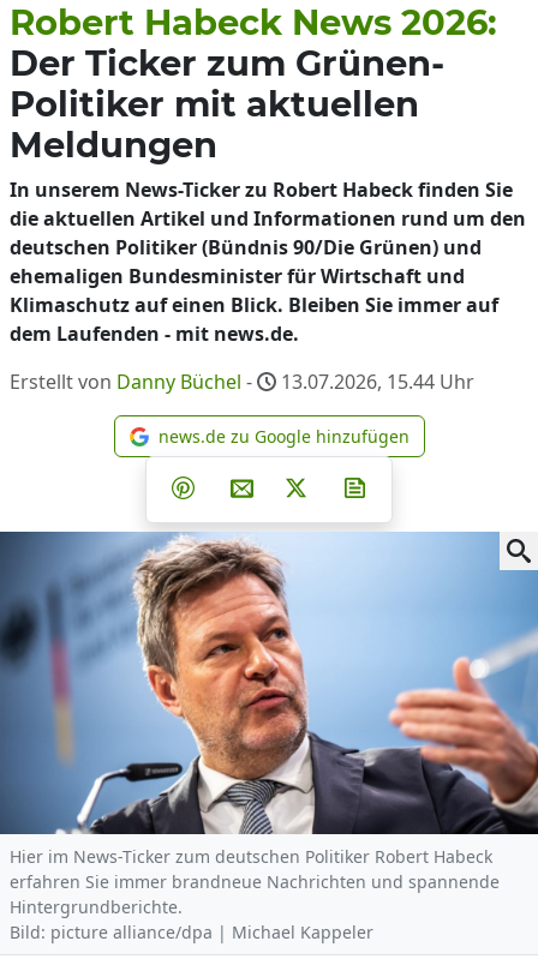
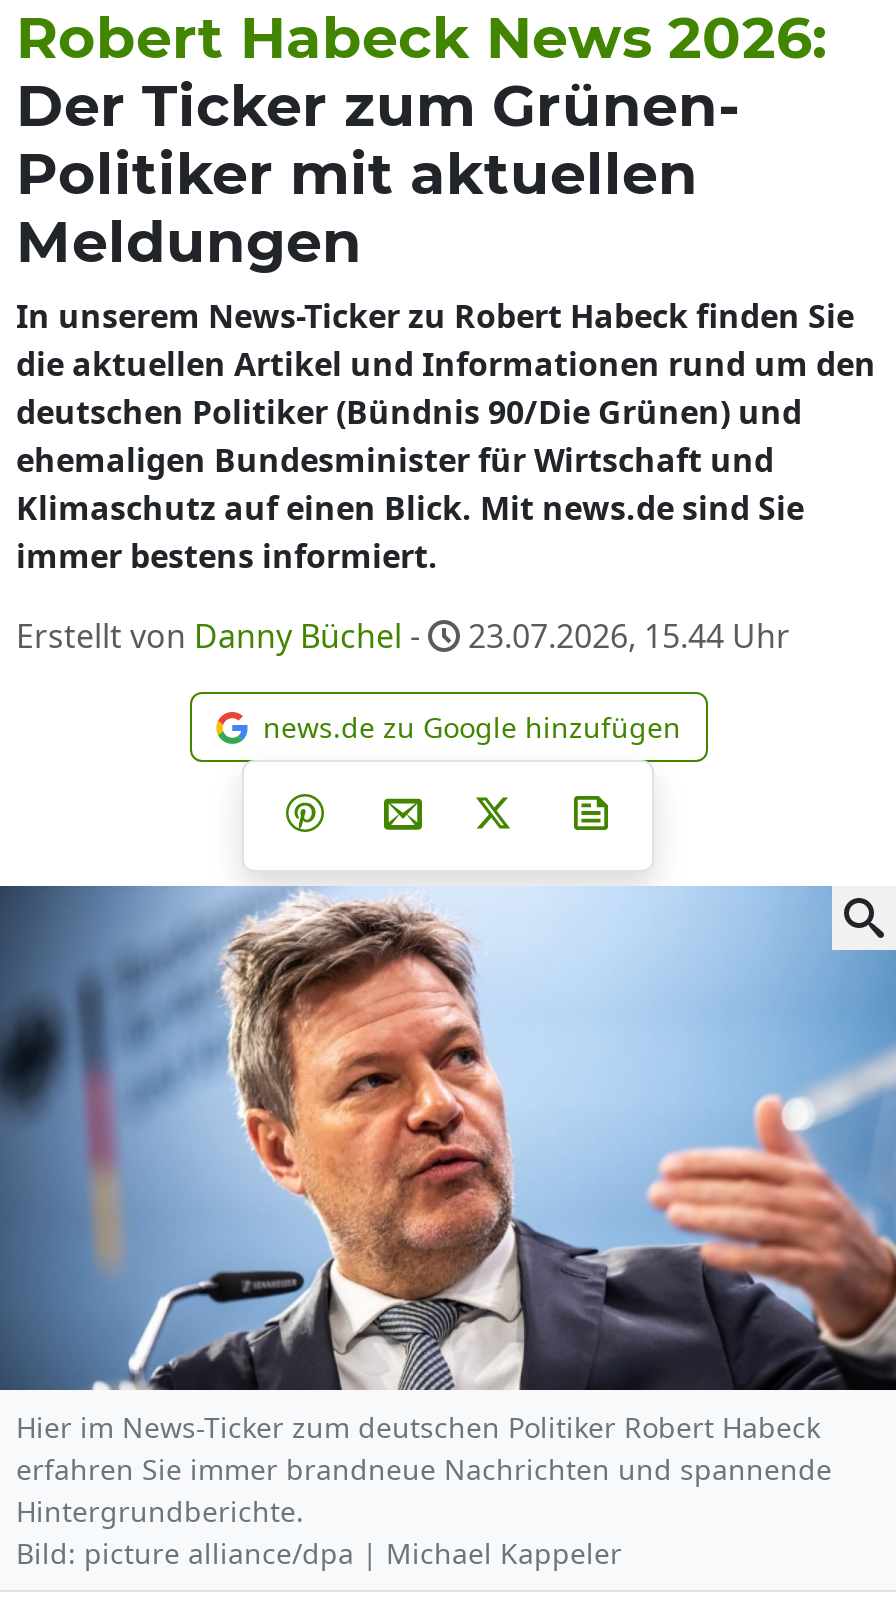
- Klimaschutz auf einen Blick. Bleiben Sie immer auf
- dem Laufenden - mit news.de.
+ Klimaschutz auf einen Blick. Mit news.de sind Sie
+ immer bestens informiert.

- Erstellt von Danny Büchel - 13.07.2026, 15.44 Uhr
+ Erstellt von Danny Büchel - 23.07.2026, 15.44 Uhr
